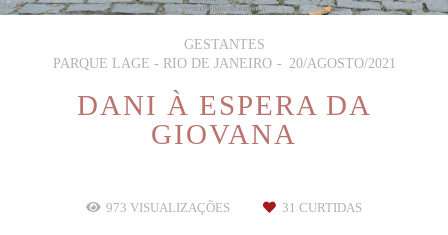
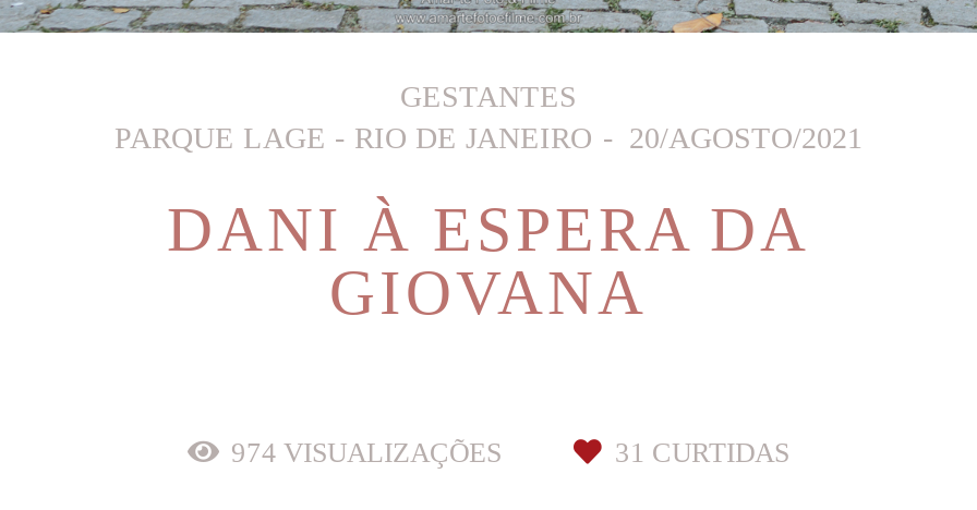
- 973 VISUALIZAÇÕES
+ 974 VISUALIZAÇÕES
